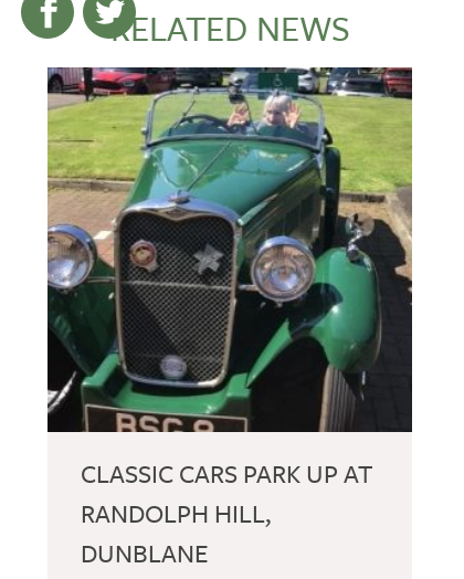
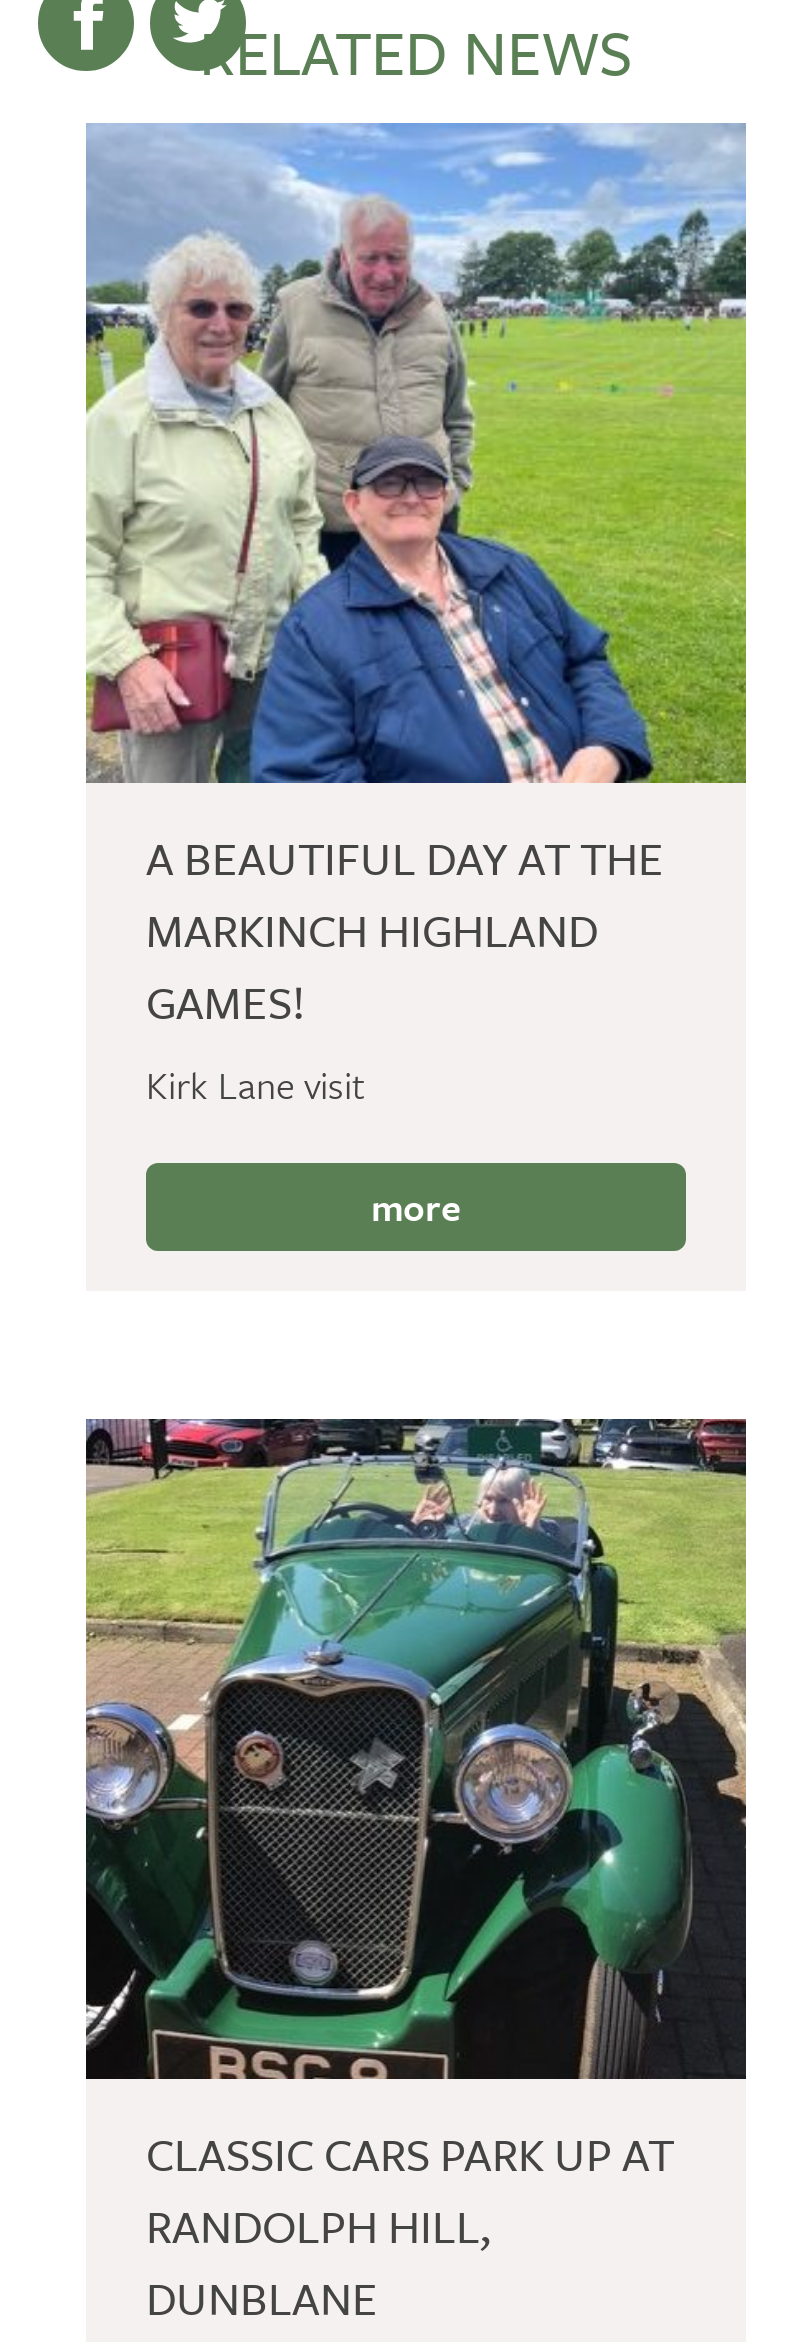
+ [image]
+ A BEAUTIFUL DAY AT THE
+ MARKINCH HIGHLAND
+ GAMES!
+ Kirk Lane visit
+ more
